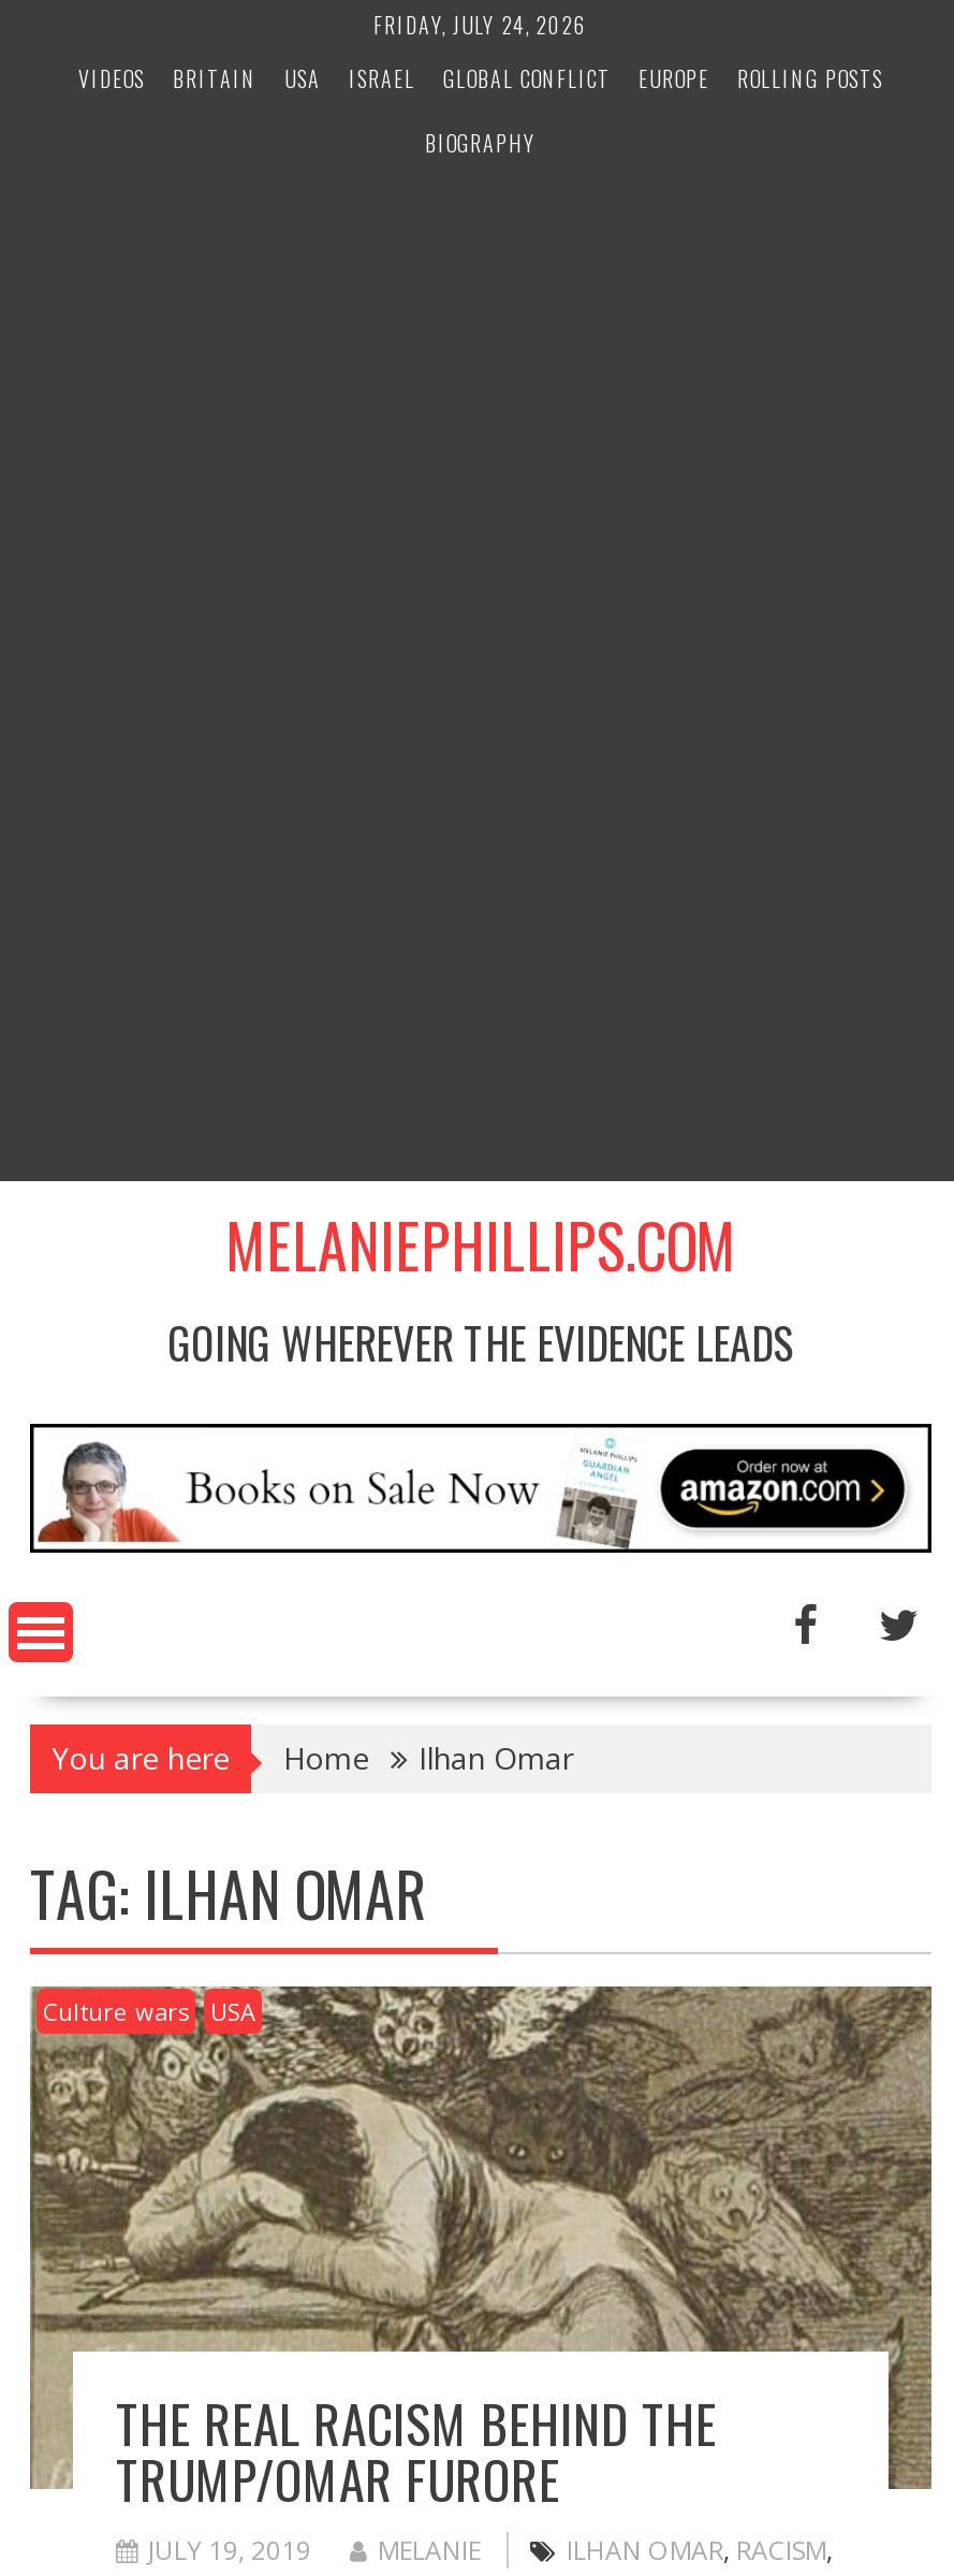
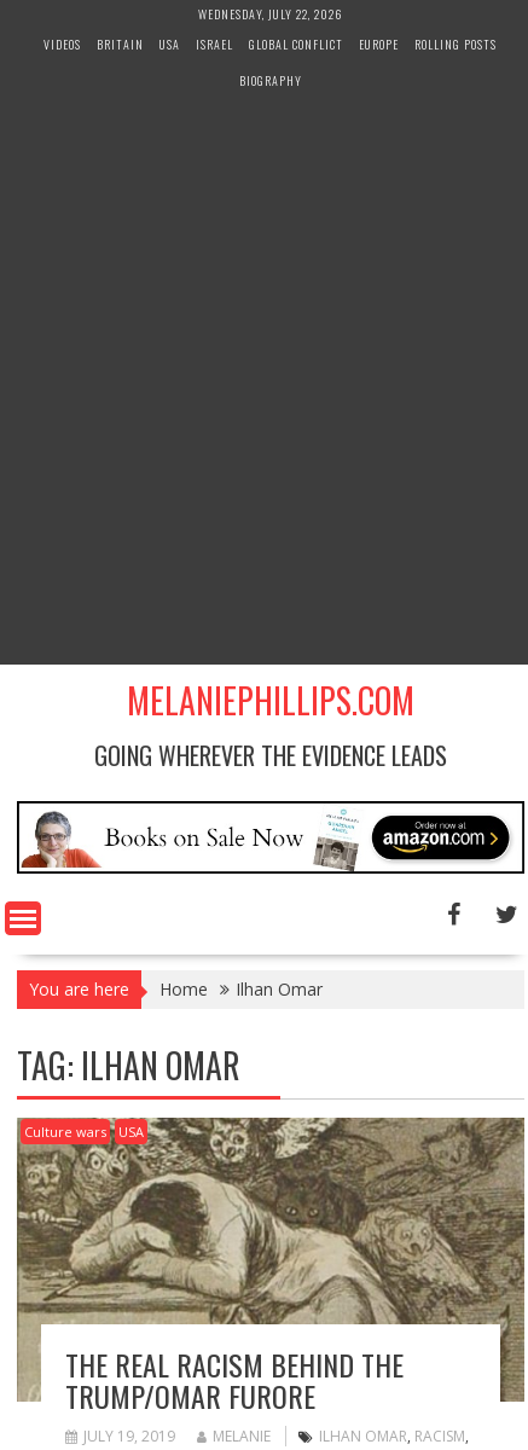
- FRIDAY, JULY 24, 2026
+ WEDNESDAY, JULY 22, 2026
